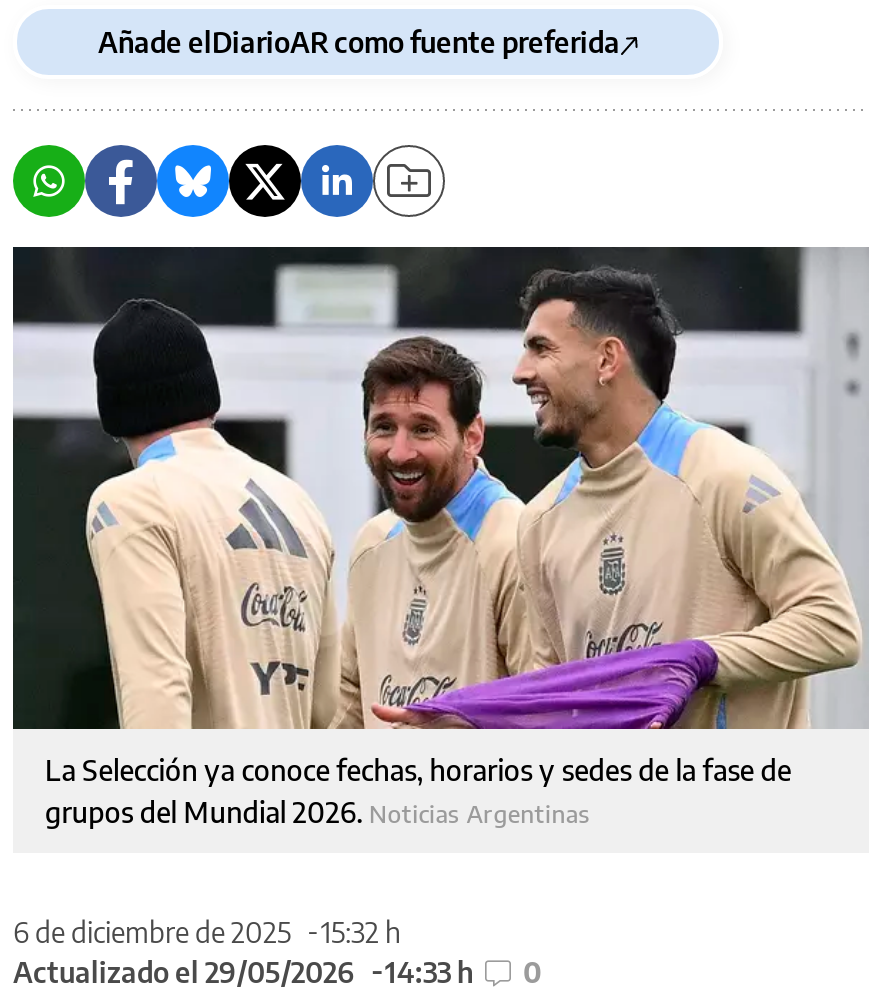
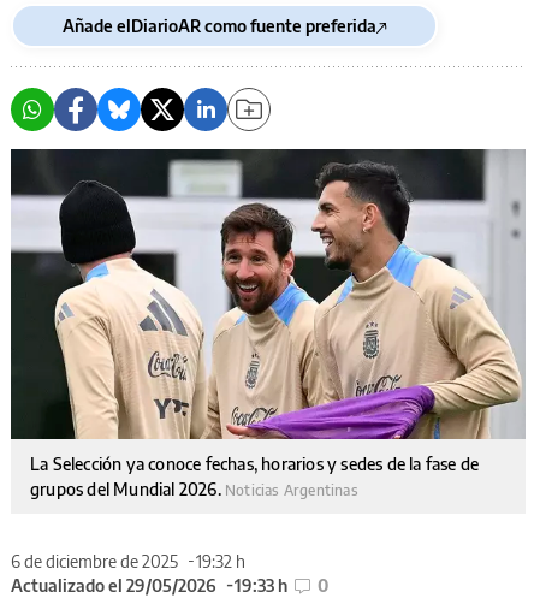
- 6 de diciembre de 2025 15:32 h
+ 6 de diciembre de 2025 19:32 h

- Actualizado el 29/05/2026 14:33 h 0
+ Actualizado el 29/05/2026 19:33 h 0
